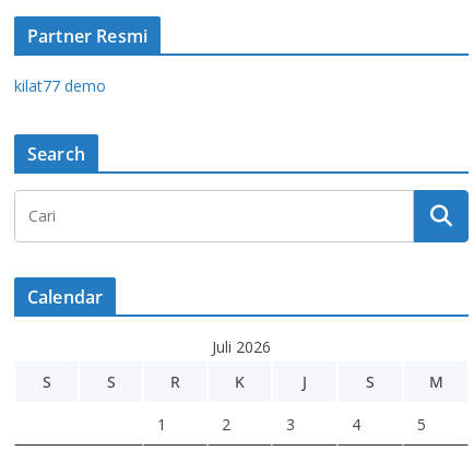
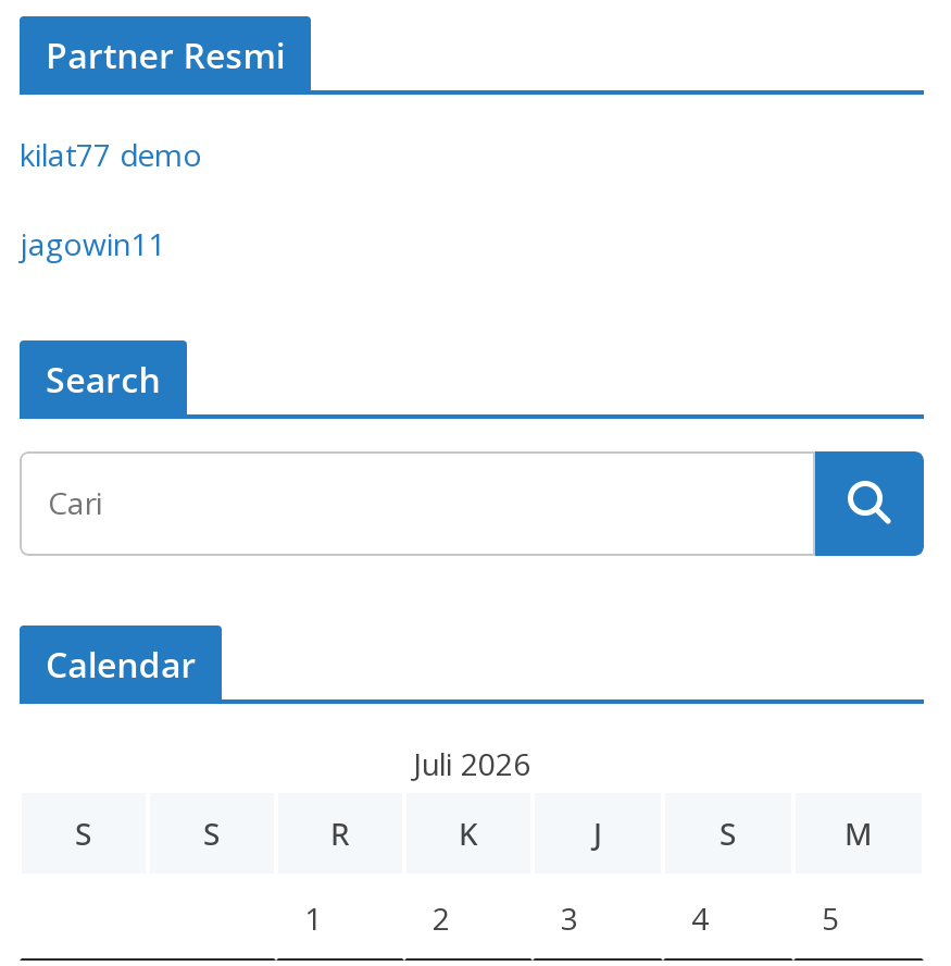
+ jagowin11
